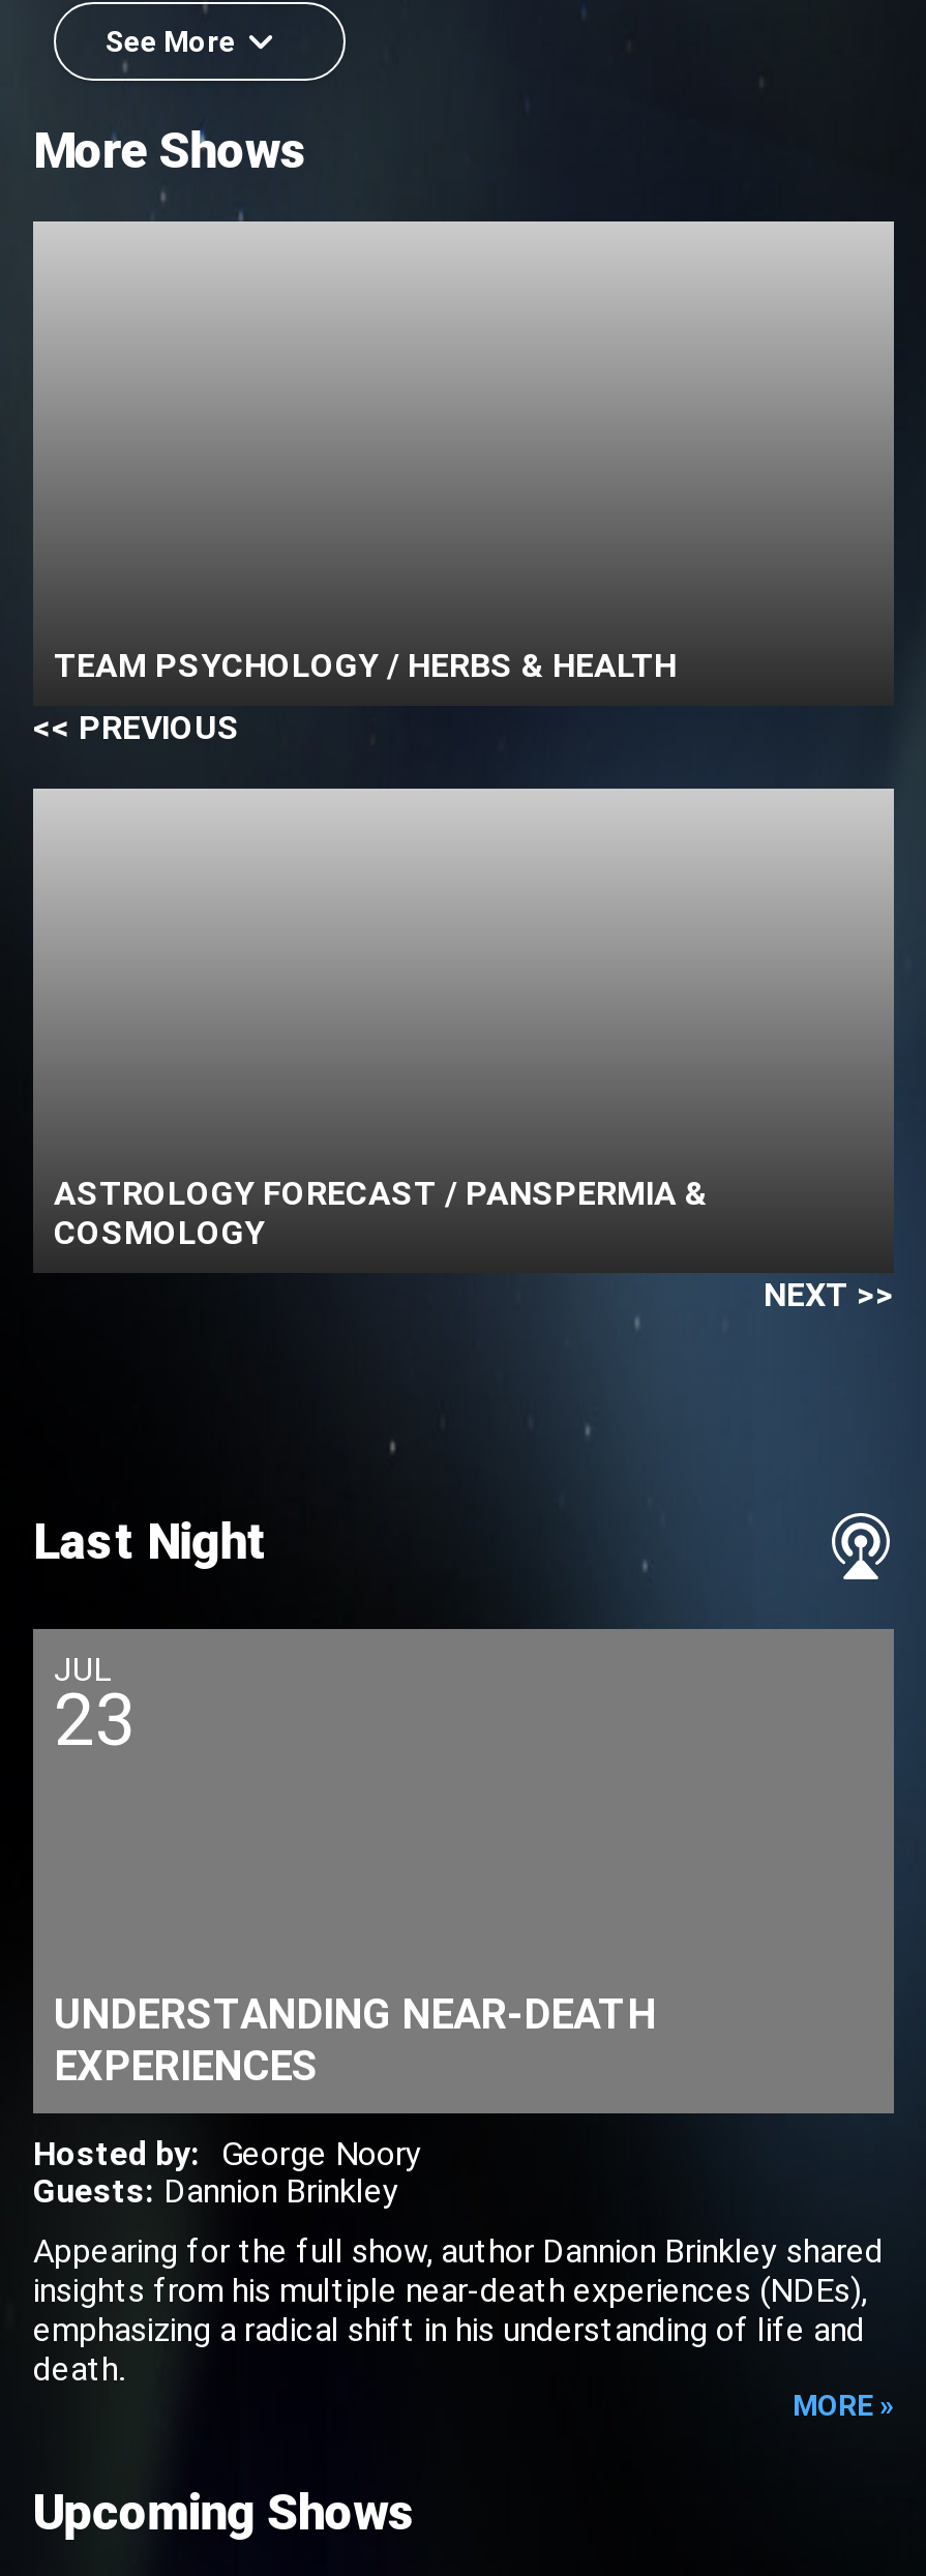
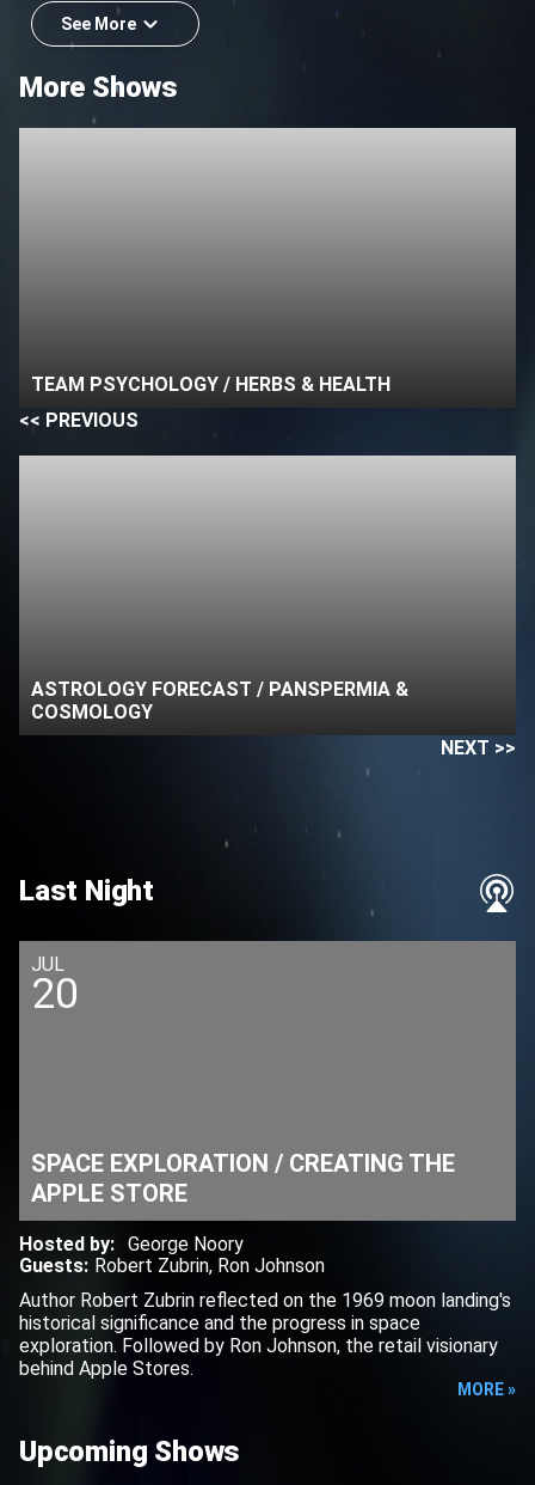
- 23
+ 20

- UNDERSTANDING NEAR-DEATH
- EXPERIENCES
+ SPACE EXPLORATION / CREATING THE
+ APPLE STORE

- Guests: Dannion Brinkley
+ Guests: Robert Zubrin, Ron Johnson

- Appearing for the full show, author Dannion Brinkley shared
- insights from his multiple near-death experiences (NDEs),
- emphasizing a radical shift in his understanding of life and
- death.
+ Author Robert Zubrin reflected on the 1969 moon landing's
+ historical significance and the progress in space
+ exploration. Followed by Ron Johnson, the retail visionary
+ behind Apple Stores.
